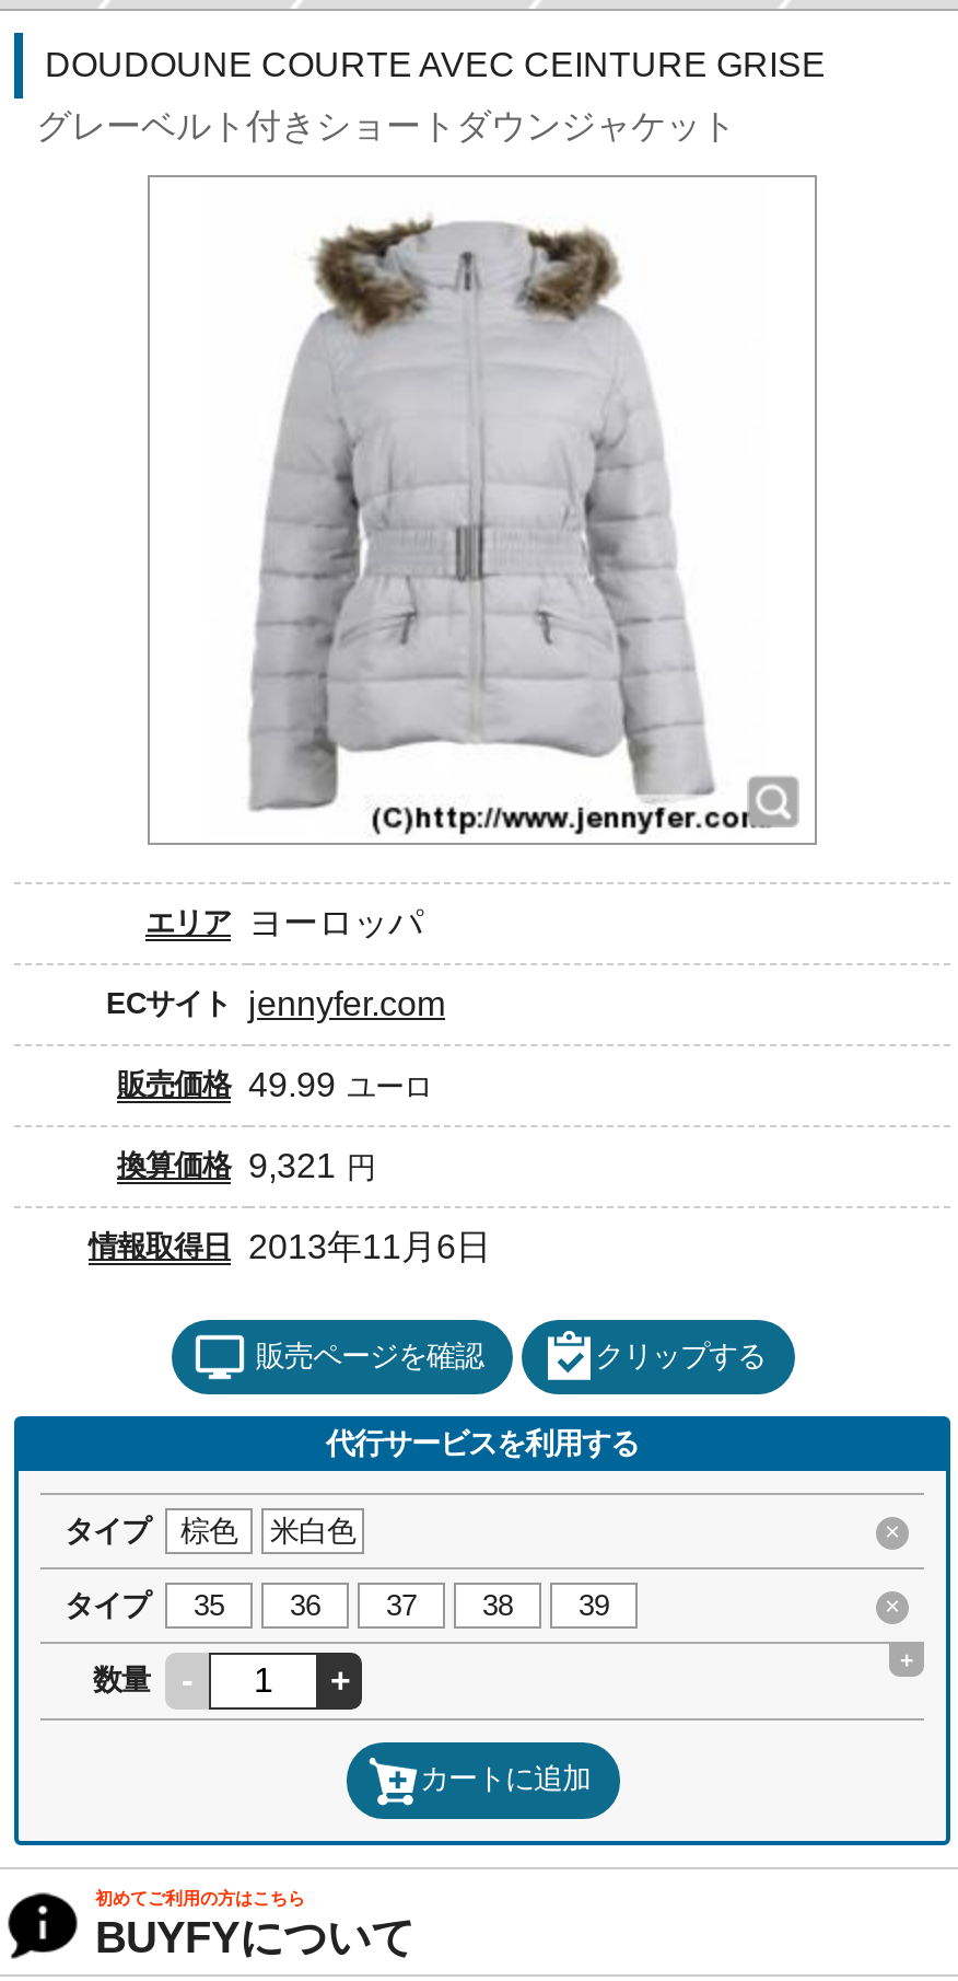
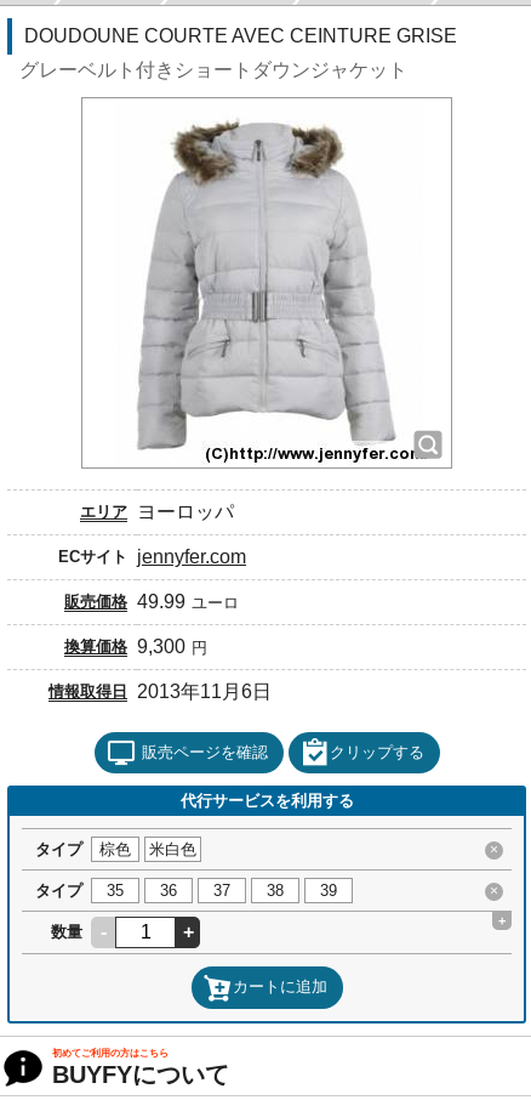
- 換算価格 9,321 円
+ 換算価格 9,300 円
